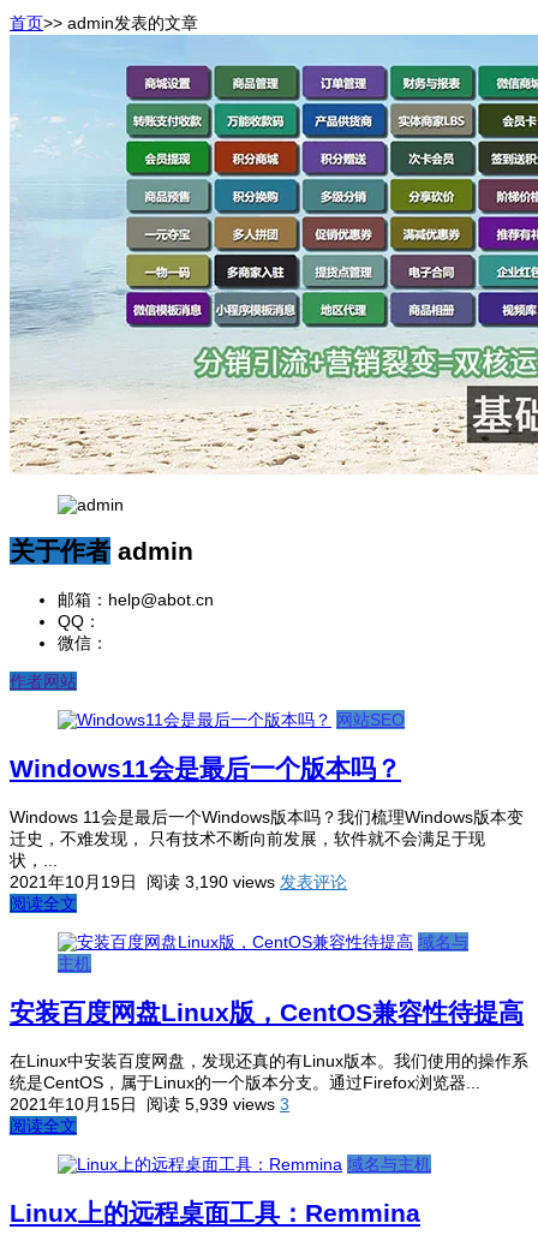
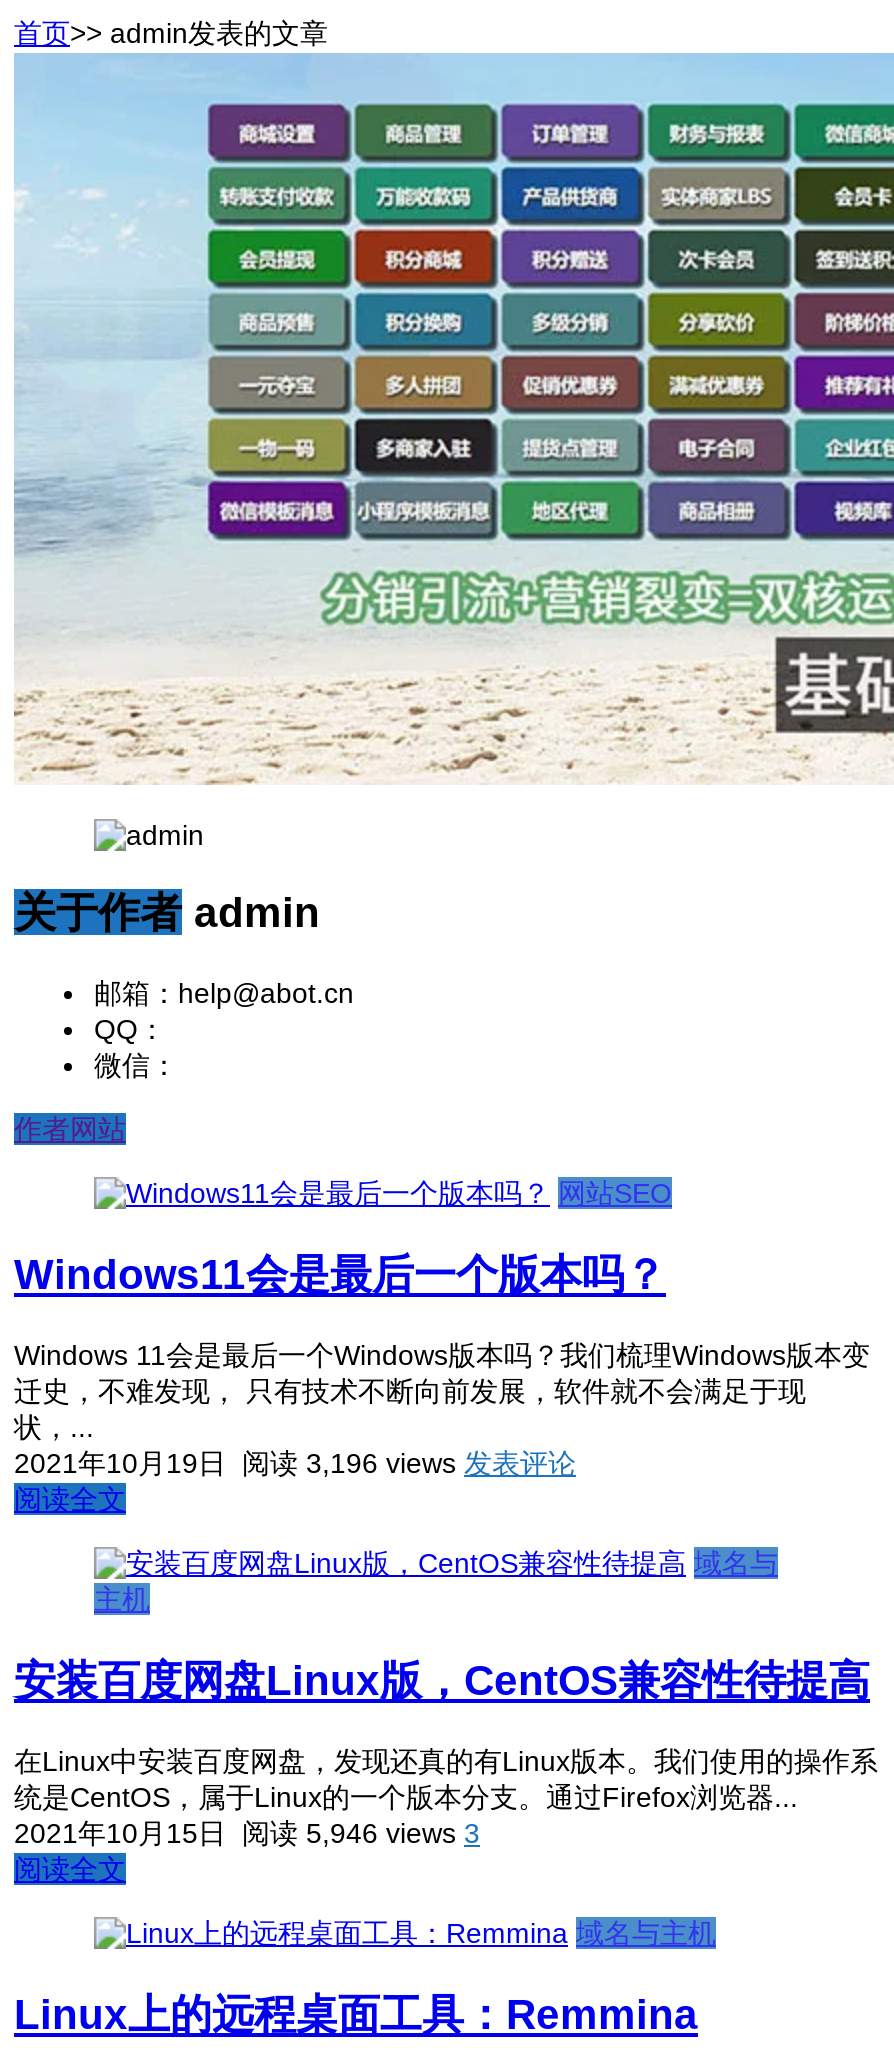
- 2021年10月19日 阅读 3,190 views 发表评论
+ 2021年10月19日 阅读 3,196 views 发表评论

- 2021年10月15日 阅读 5,939 views 3
+ 2021年10月15日 阅读 5,946 views 3
